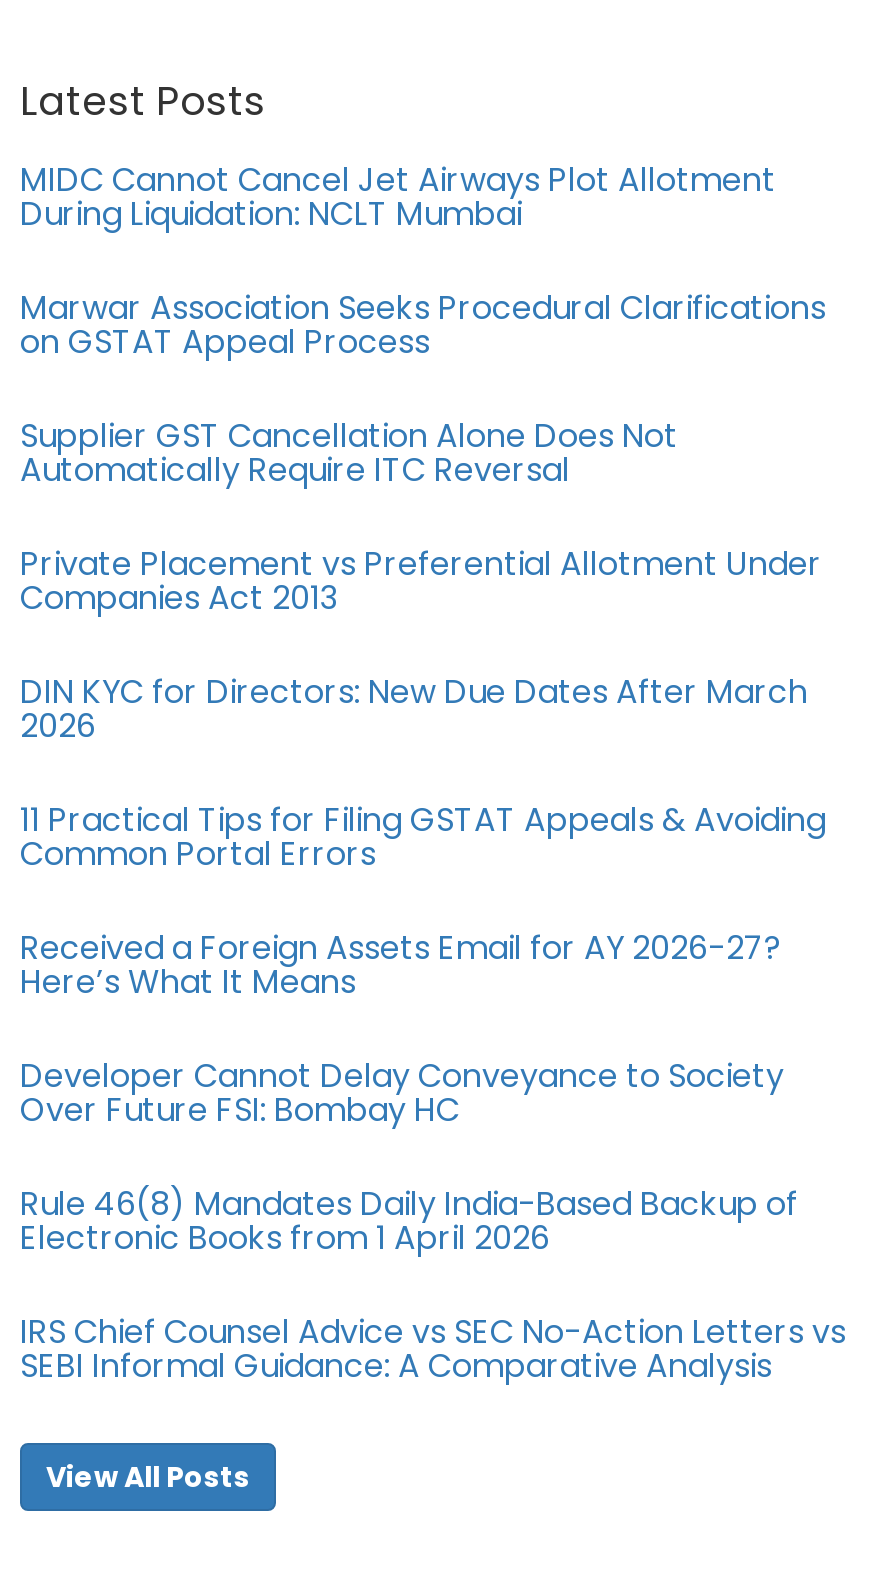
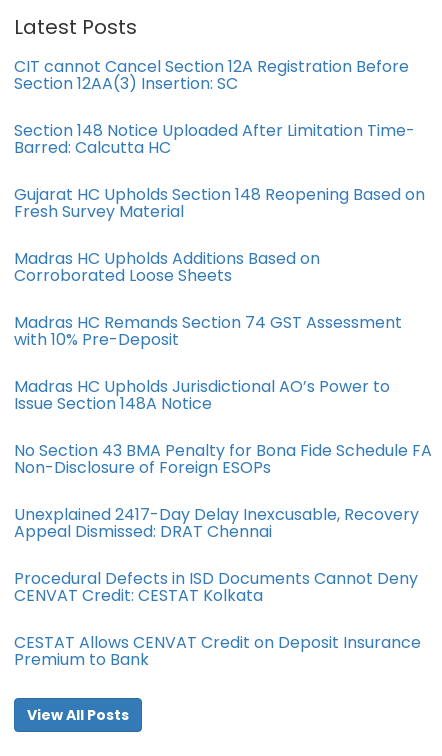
- MIDC Cannot Cancel Jet Airways Plot Allotment
- During Liquidation: NCLT Mumbai
+ CIT cannot Cancel Section 12A Registration Before
+ Section 12AA(3) Insertion: SC

- Marwar Association Seeks Procedural Clarifications
- on GSTAT Appeal Process
+ Section 148 Notice Uploaded After Limitation Time-
+ Barred: Calcutta HC

- Supplier GST Cancellation Alone Does Not
- Automatically Require ITC Reversal
+ Gujarat HC Upholds Section 148 Reopening Based on
+ Fresh Survey Material

- Private Placement vs Preferential Allotment Under
- Companies Act 2013
+ Madras HC Upholds Additions Based on
+ Corroborated Loose Sheets

- DIN KYC for Directors: New Due Dates After March
- 2026
+ Madras HC Remands Section 74 GST Assessment
+ with 10% Pre-Deposit

- 11 Practical Tips for Filing GSTAT Appeals & Avoiding
- Common Portal Errors
+ Madras HC Upholds Jurisdictional AO’s Power to
+ Issue Section 148A Notice

- Received a Foreign Assets Email for AY 2026-27?
- Here’s What It Means
+ No Section 43 BMA Penalty for Bona Fide Schedule FA
+ Non-Disclosure of Foreign ESOPs

- Developer Cannot Delay Conveyance to Society
- Over Future FSI: Bombay HC
+ Unexplained 2417-Day Delay Inexcusable, Recovery
+ Appeal Dismissed: DRAT Chennai

- Rule 46(8) Mandates Daily India-Based Backup of
- Electronic Books from 1 April 2026
+ Procedural Defects in ISD Documents Cannot Deny
+ CENVAT Credit: CESTAT Kolkata

- IRS Chief Counsel Advice vs SEC No-Action Letters vs
- SEBI Informal Guidance: A Comparative Analysis
+ CESTAT Allows CENVAT Credit on Deposit Insurance
+ Premium to Bank
